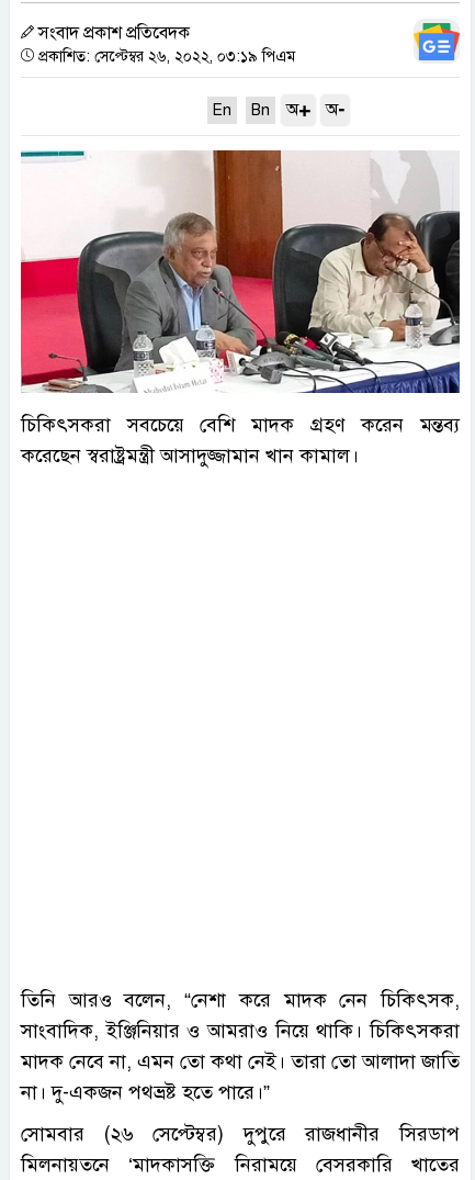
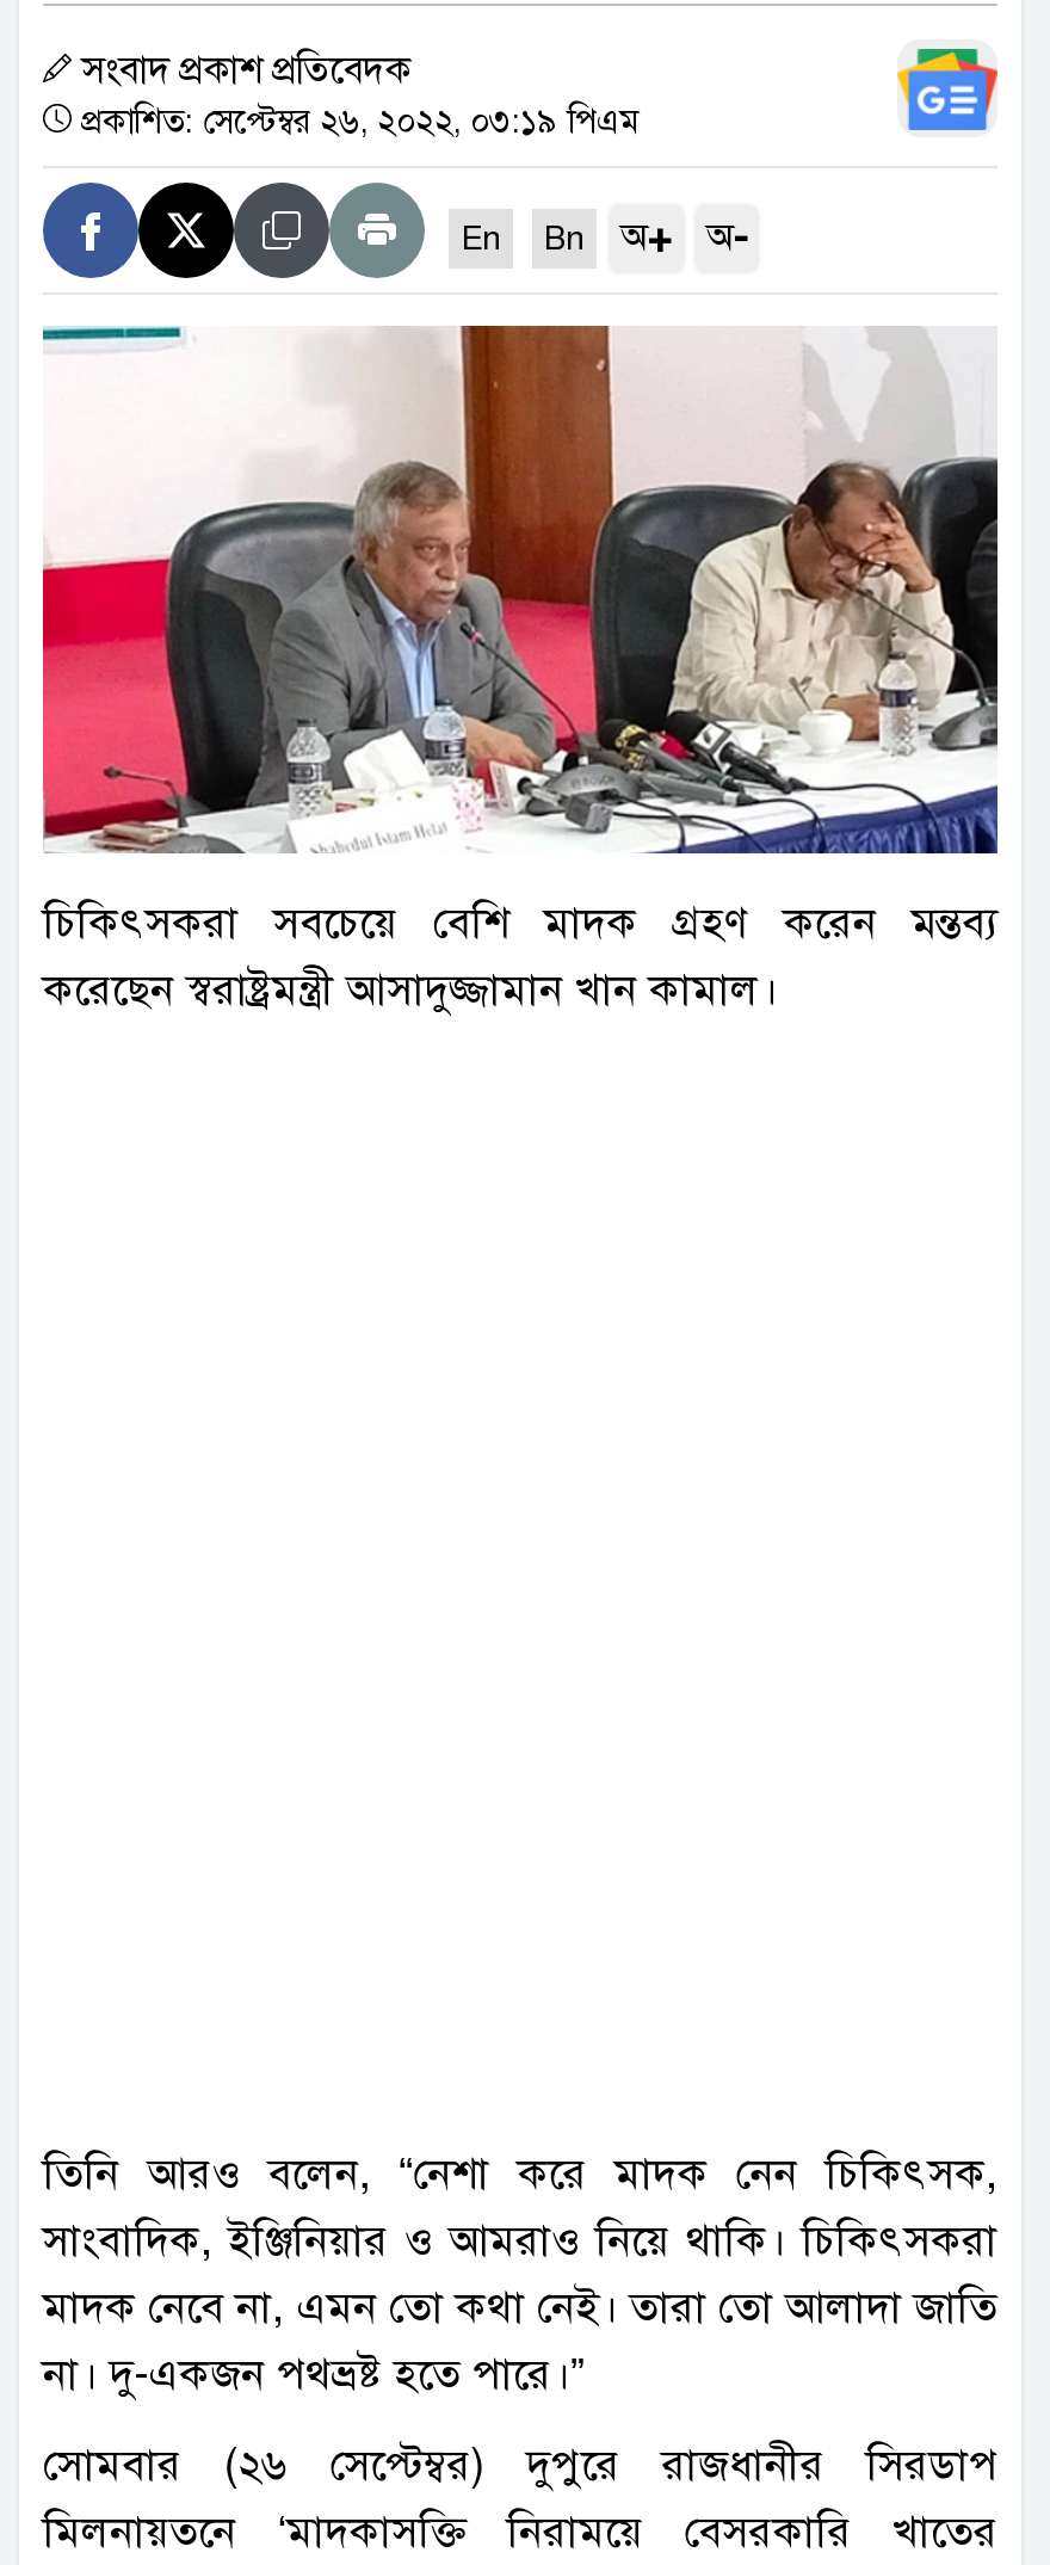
+ [image]
